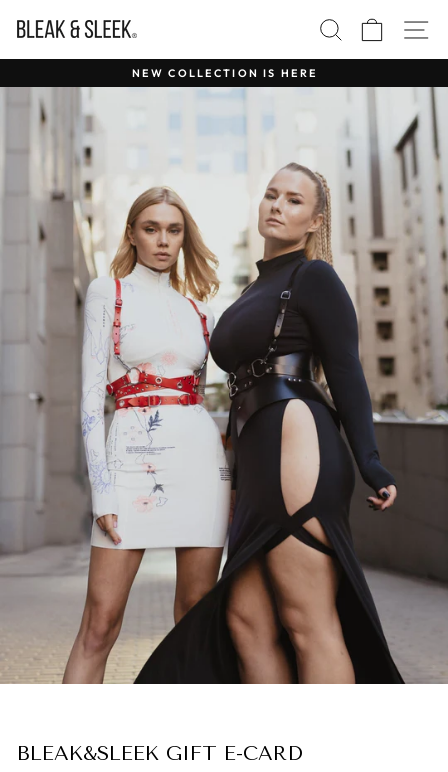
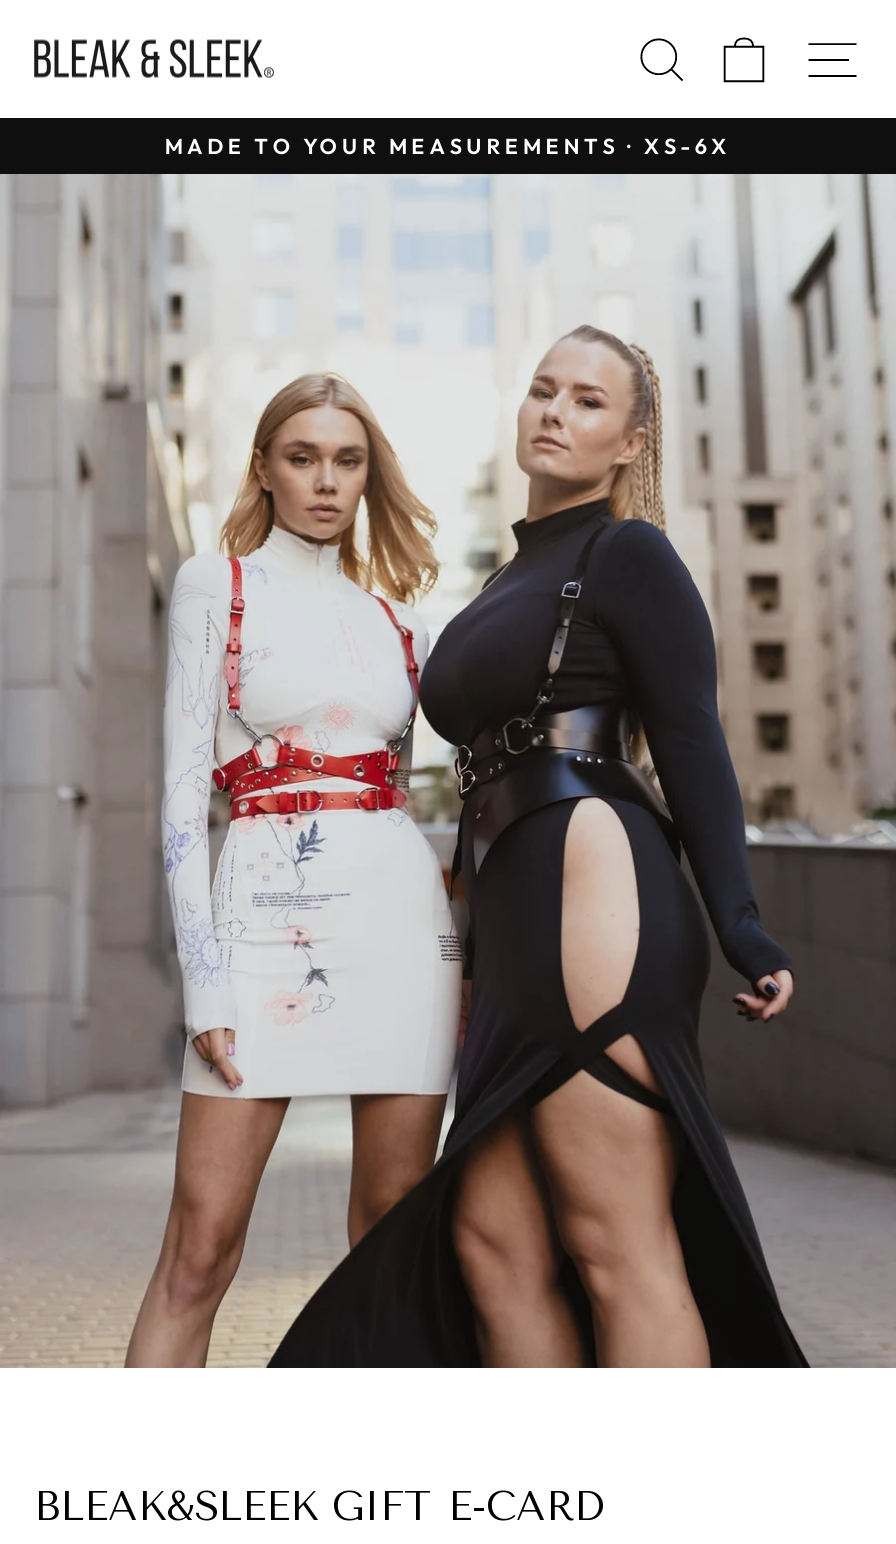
- NEW COLLECTION IS HERE
+ MADE TO YOUR MEASUREMENTS · XS-6X
